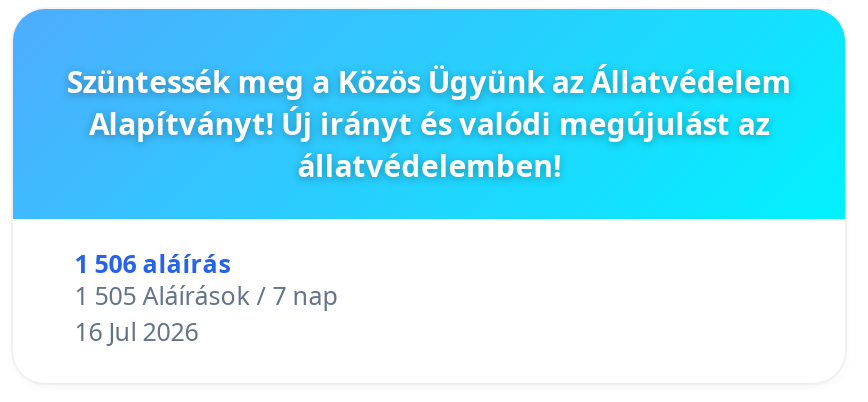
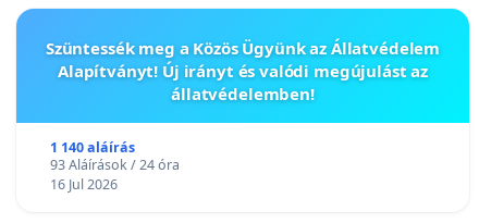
- 1 506 aláírás
+ 1 140 aláírás

- 1 505 Aláírások / 7 nap
+ 93 Aláírások / 24 óra
